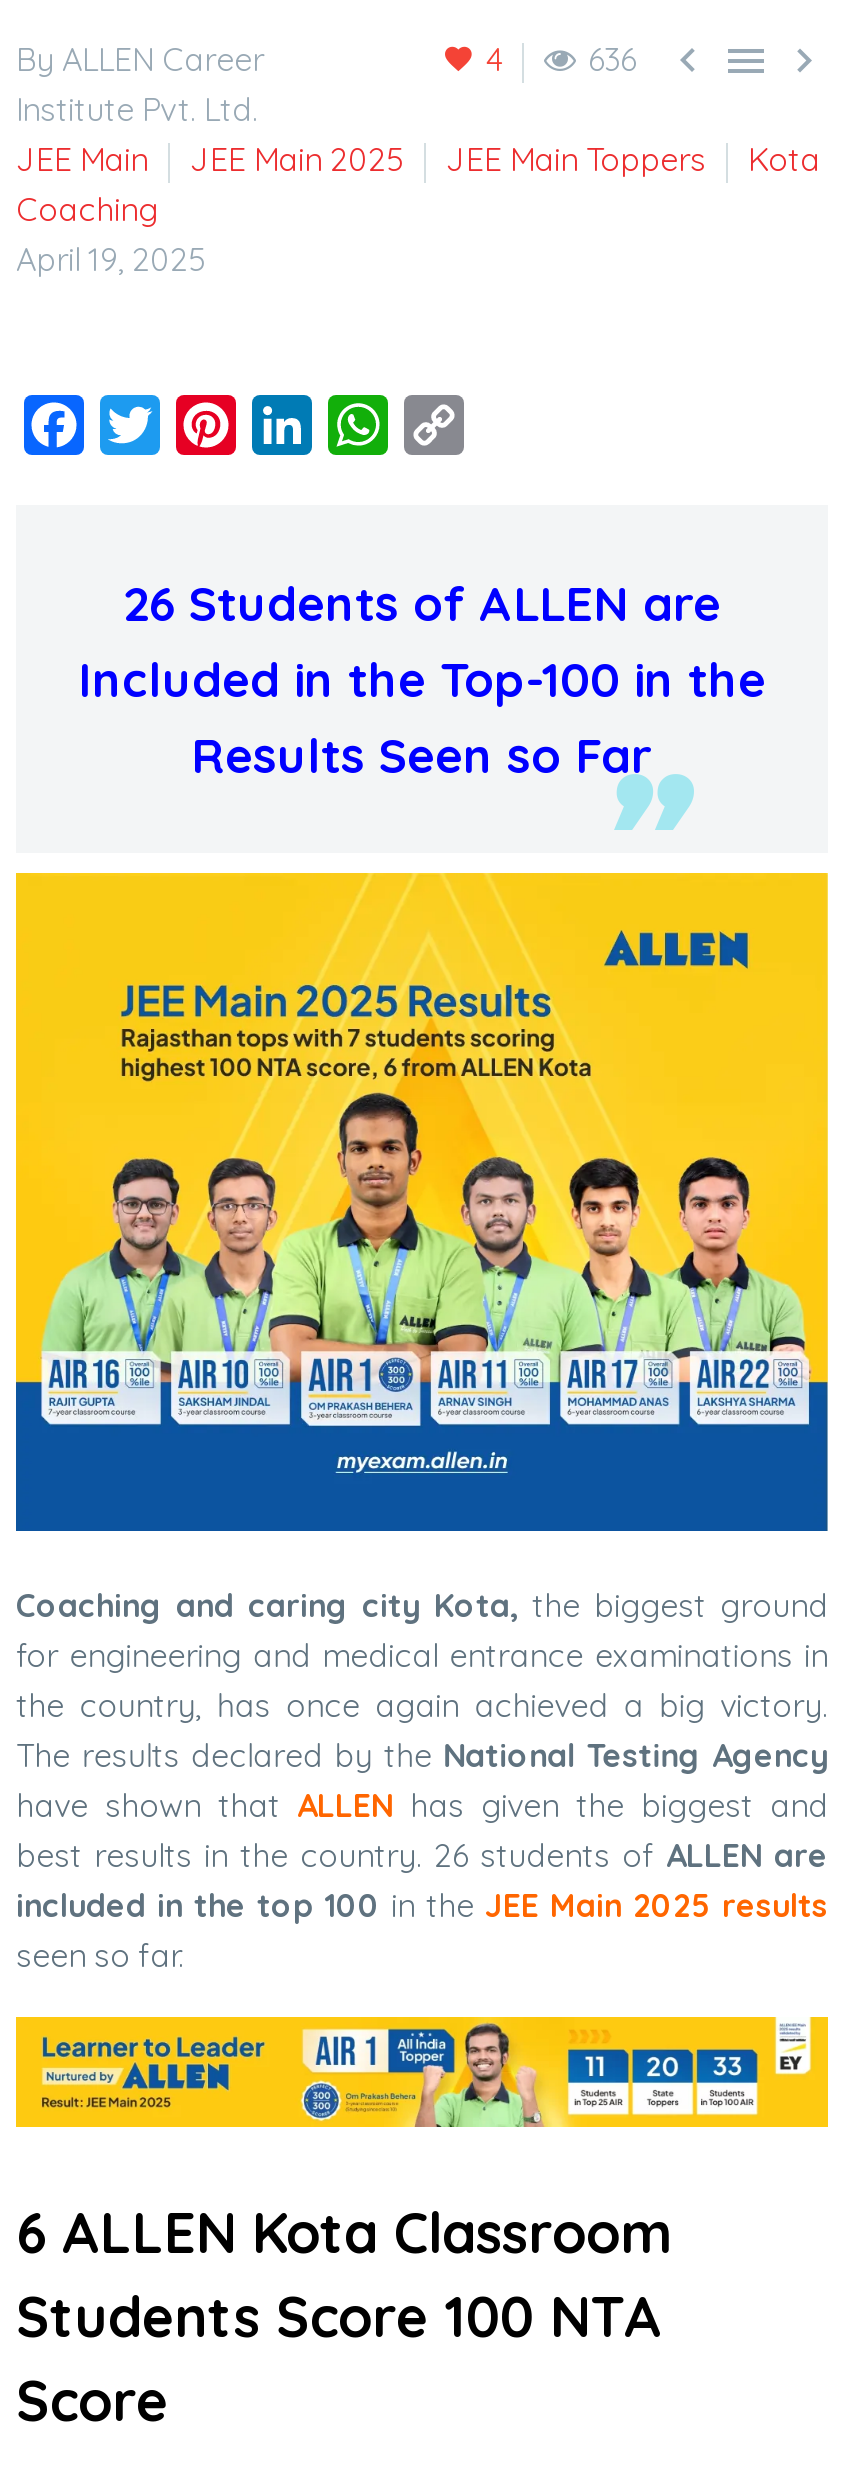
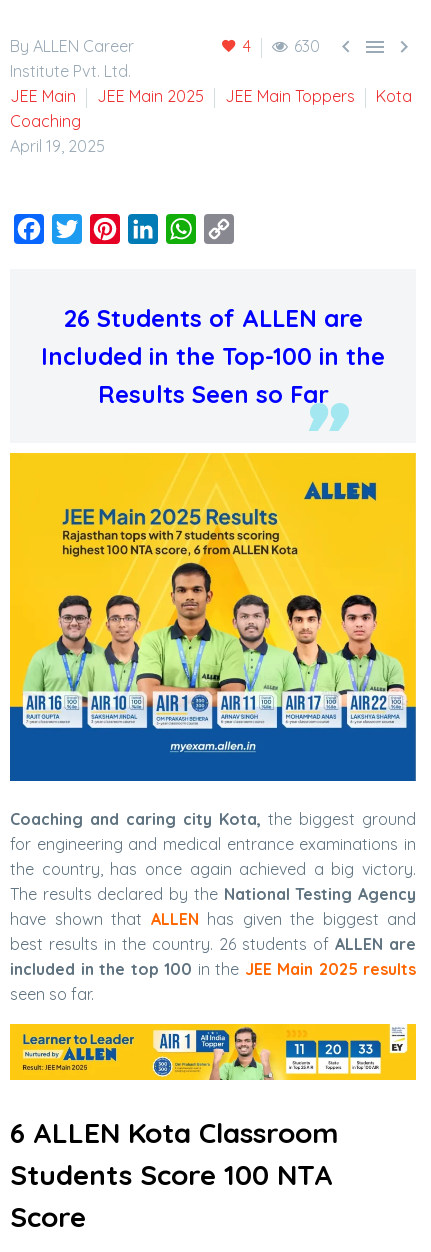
- 636
+ 630
